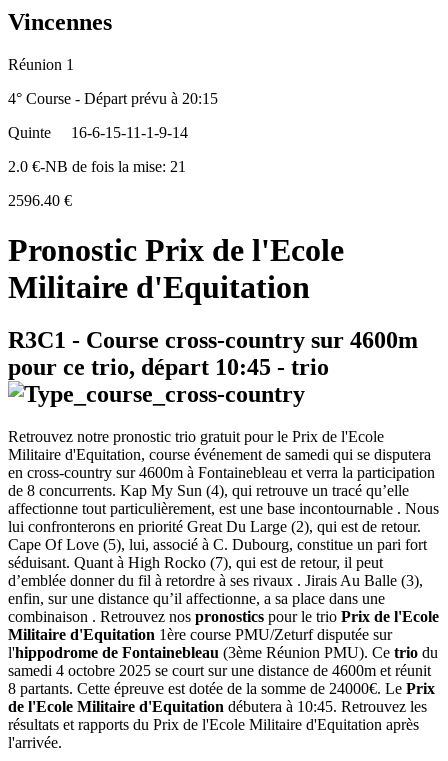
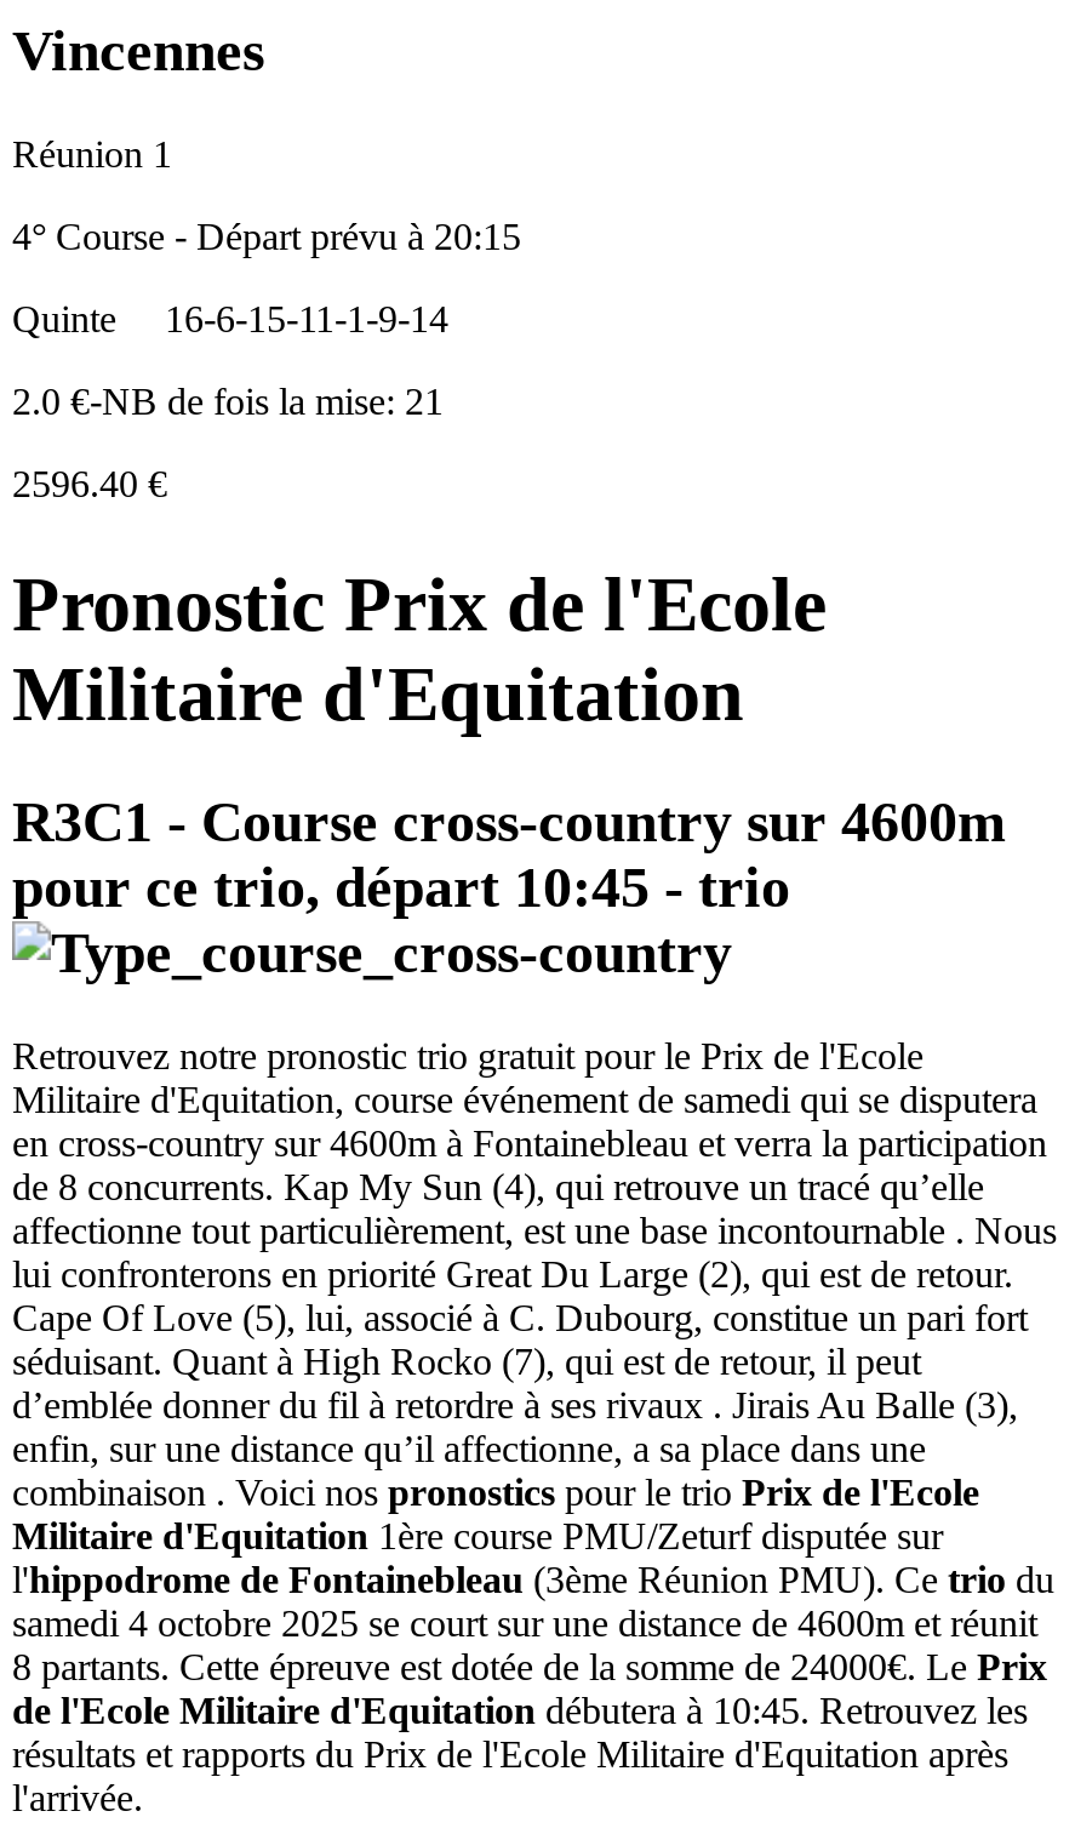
- combinaison . Retrouvez nospronostics pour le trio Prix de l'Ecole
+ combinaison . Voici nospronostics pour le trio Prix de l'Ecole
